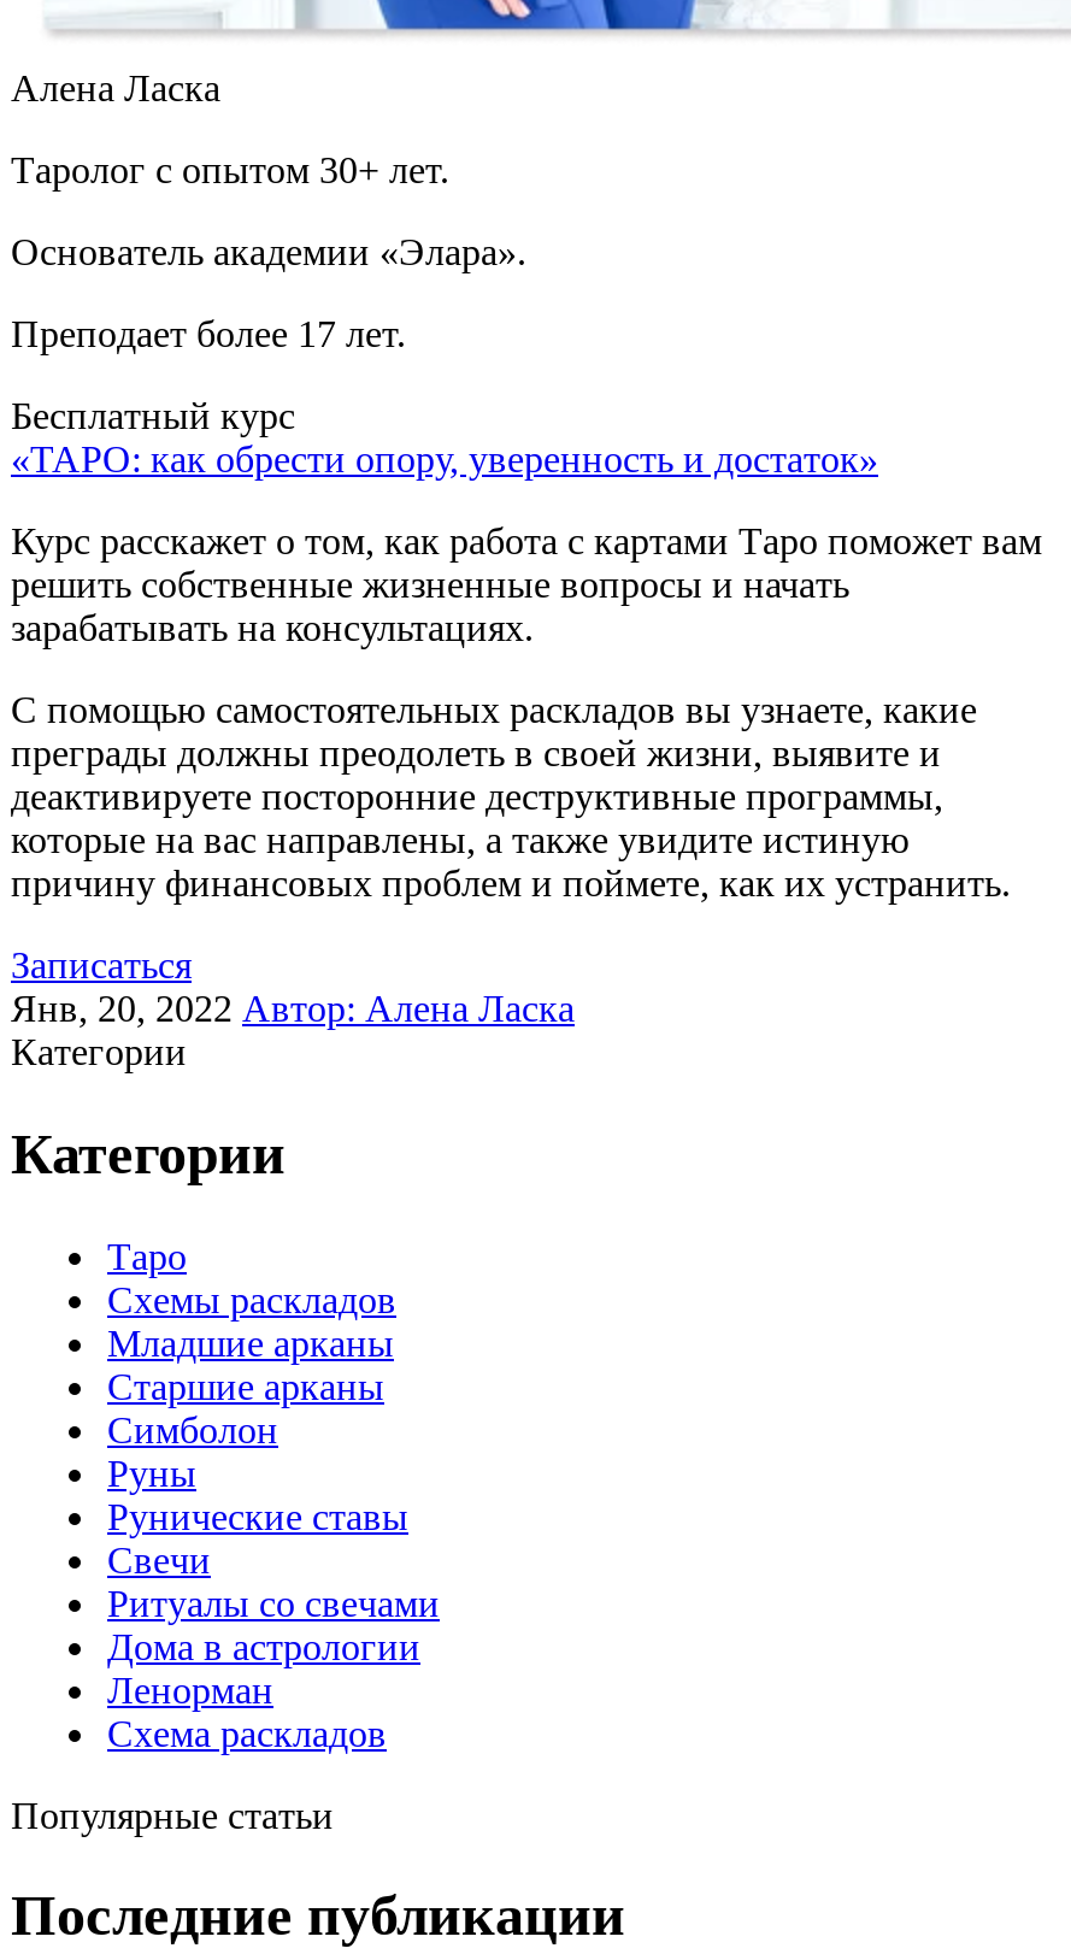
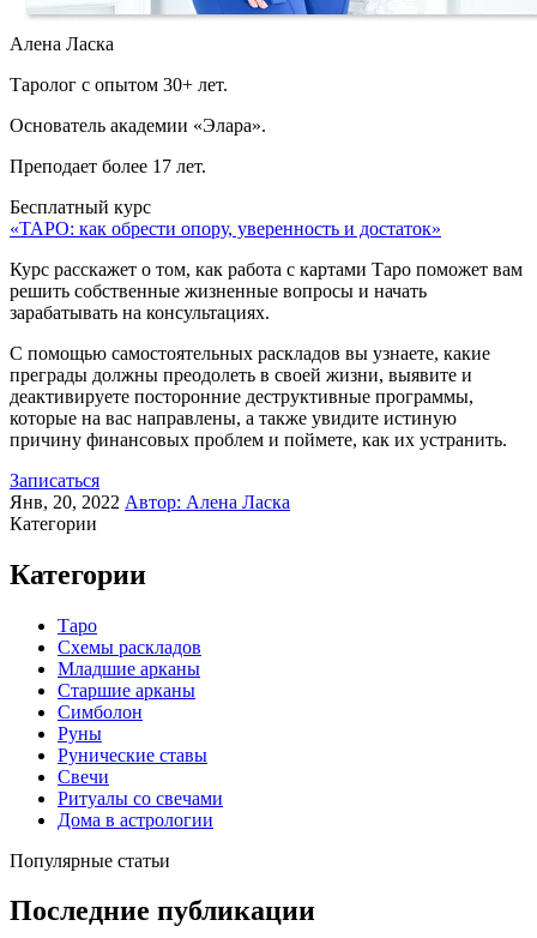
- Ленорман
- Схема раскладов
